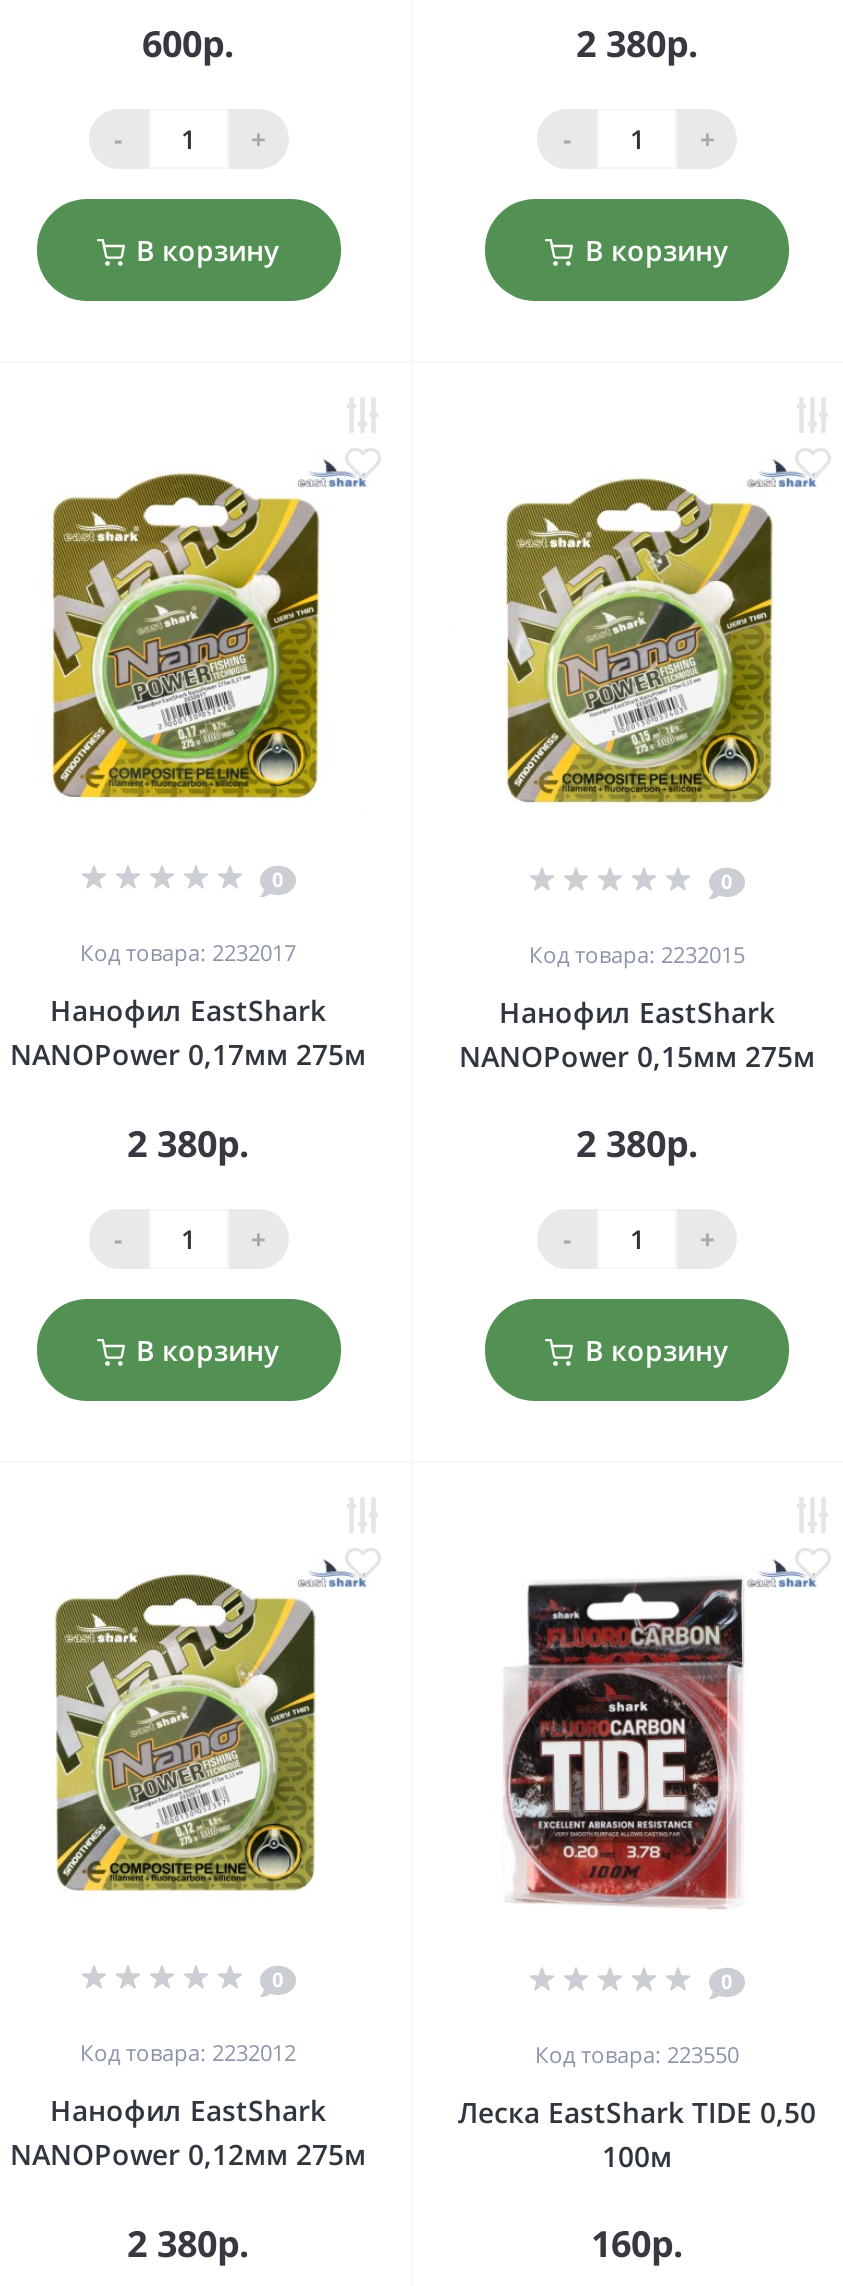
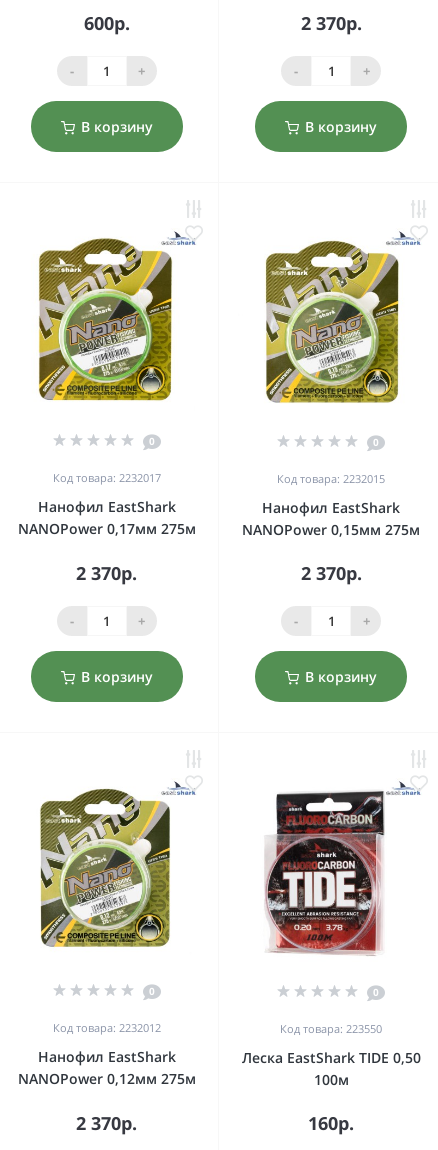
- 2 380р.
+ 2 370р.

- 2 380р.
+ 2 370р.

- 2 380р.
+ 2 370р.

- 2 380р.
+ 2 370р.
